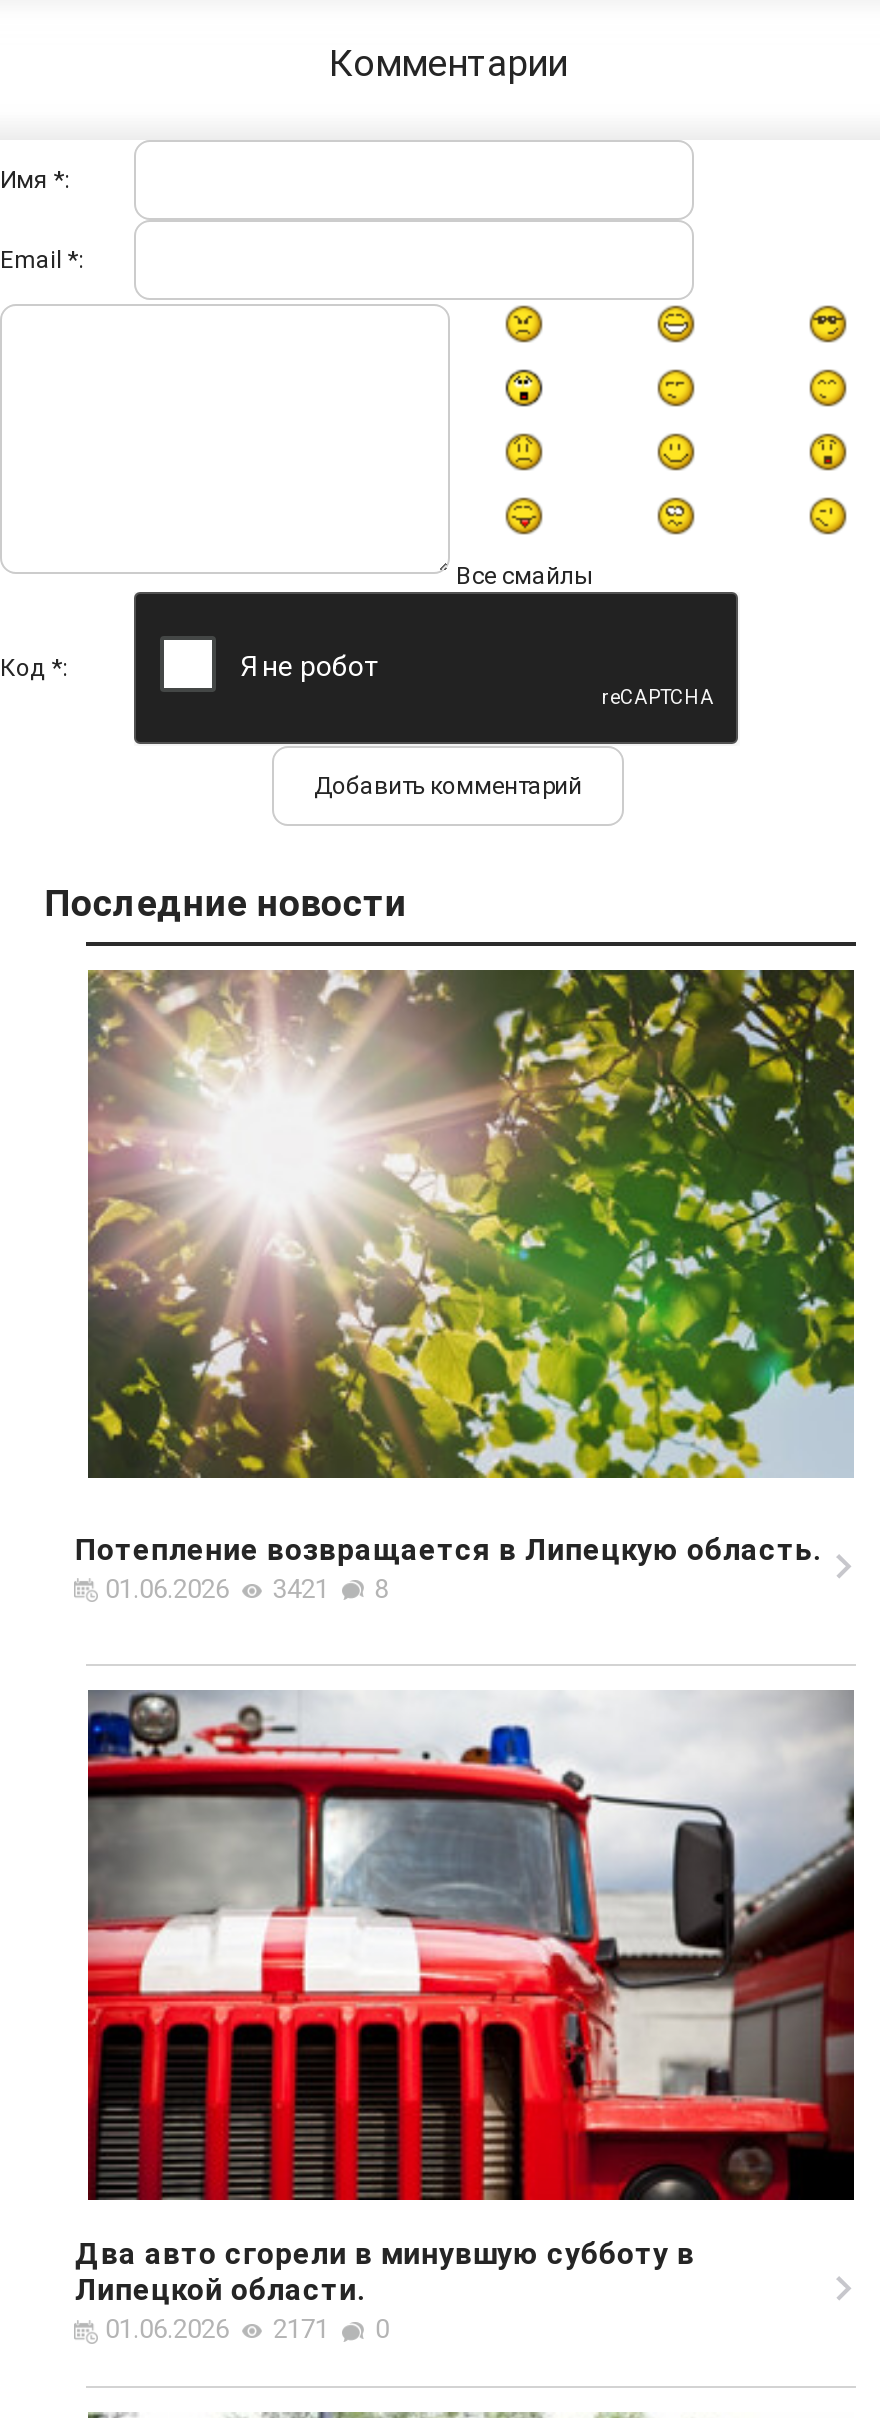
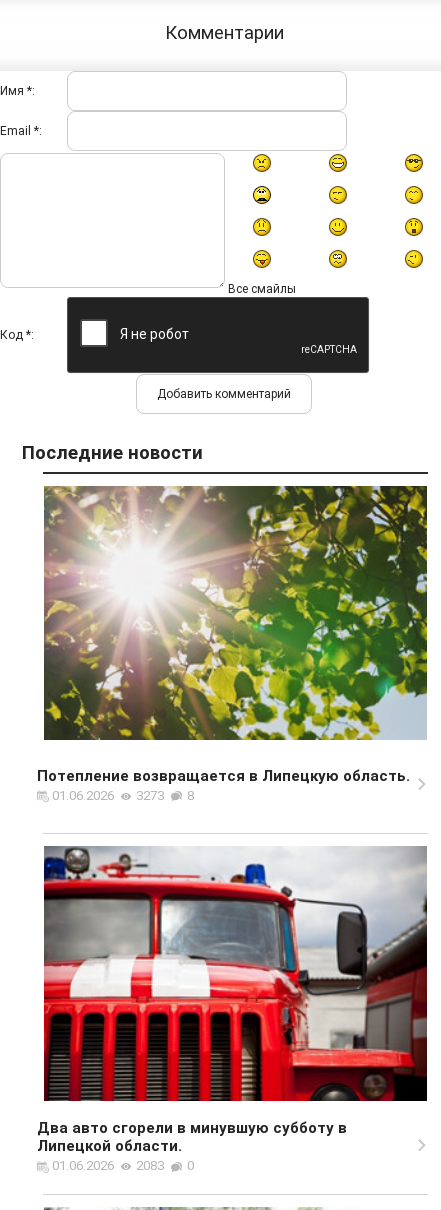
- 01.06.2026 3421 8
+ 01.06.2026 3273 8

- 01.06.2026 2171 0
+ 01.06.2026 2083 0
